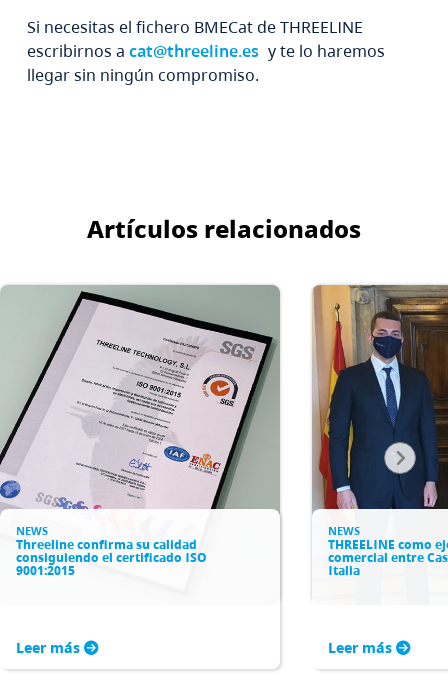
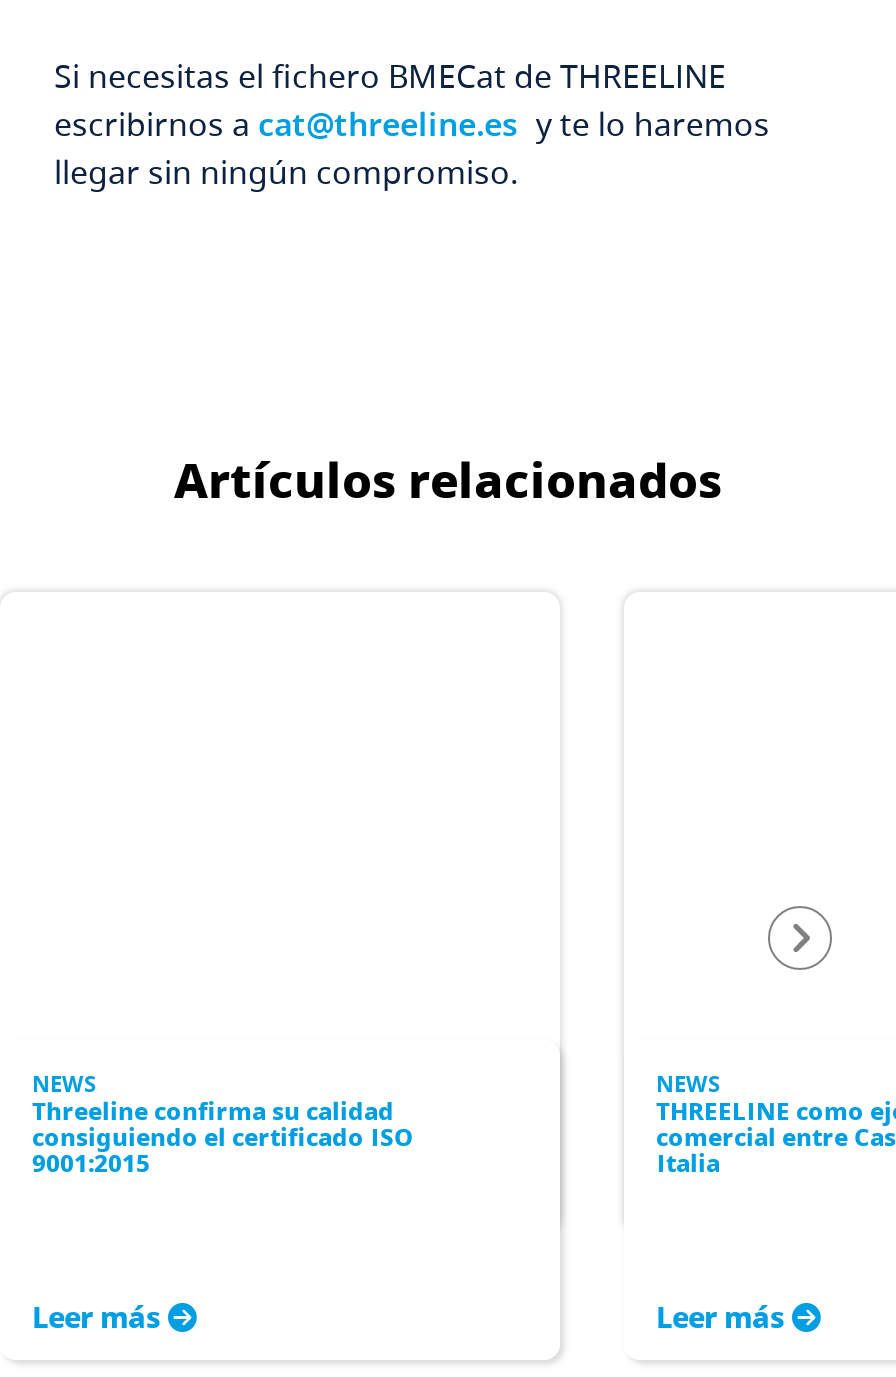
- [image]

- [image]
